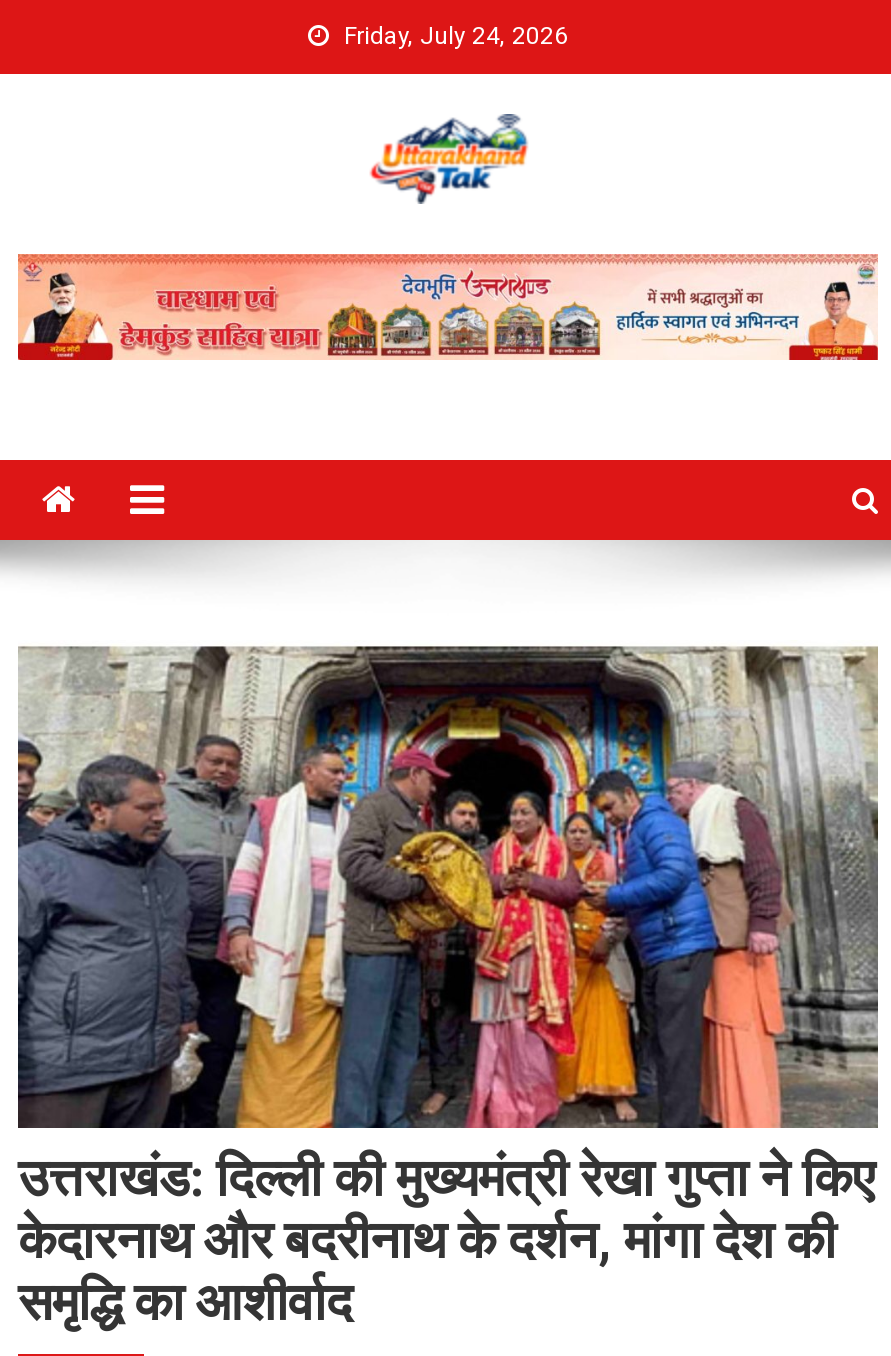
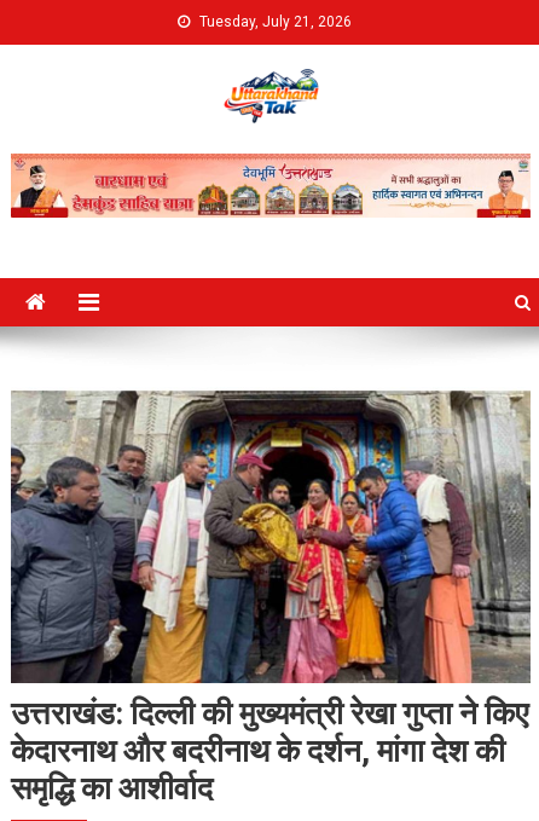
- Friday, July 24, 2026
+ Tuesday, July 21, 2026
